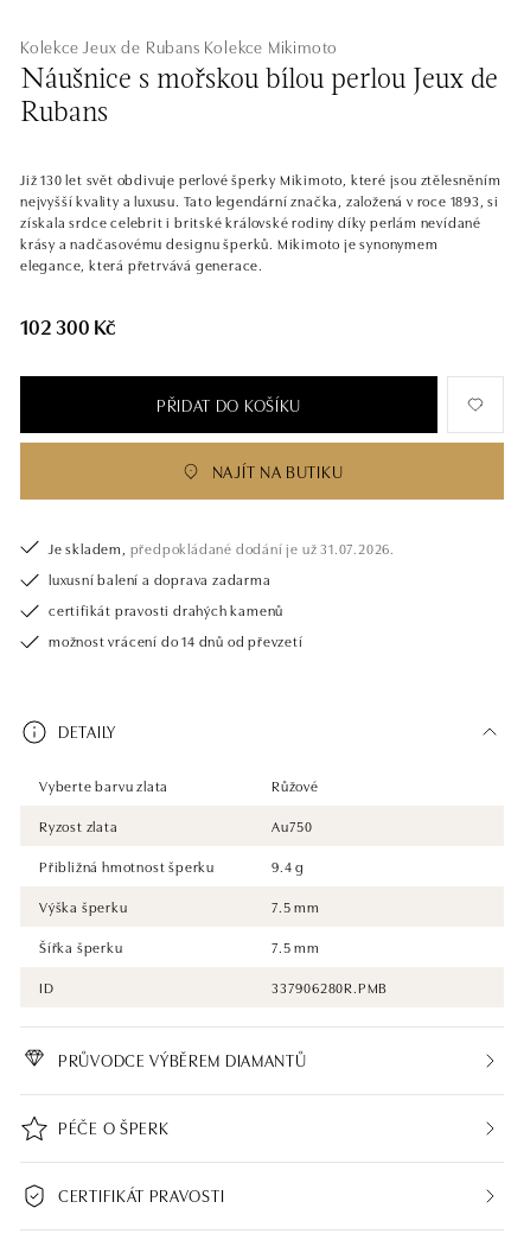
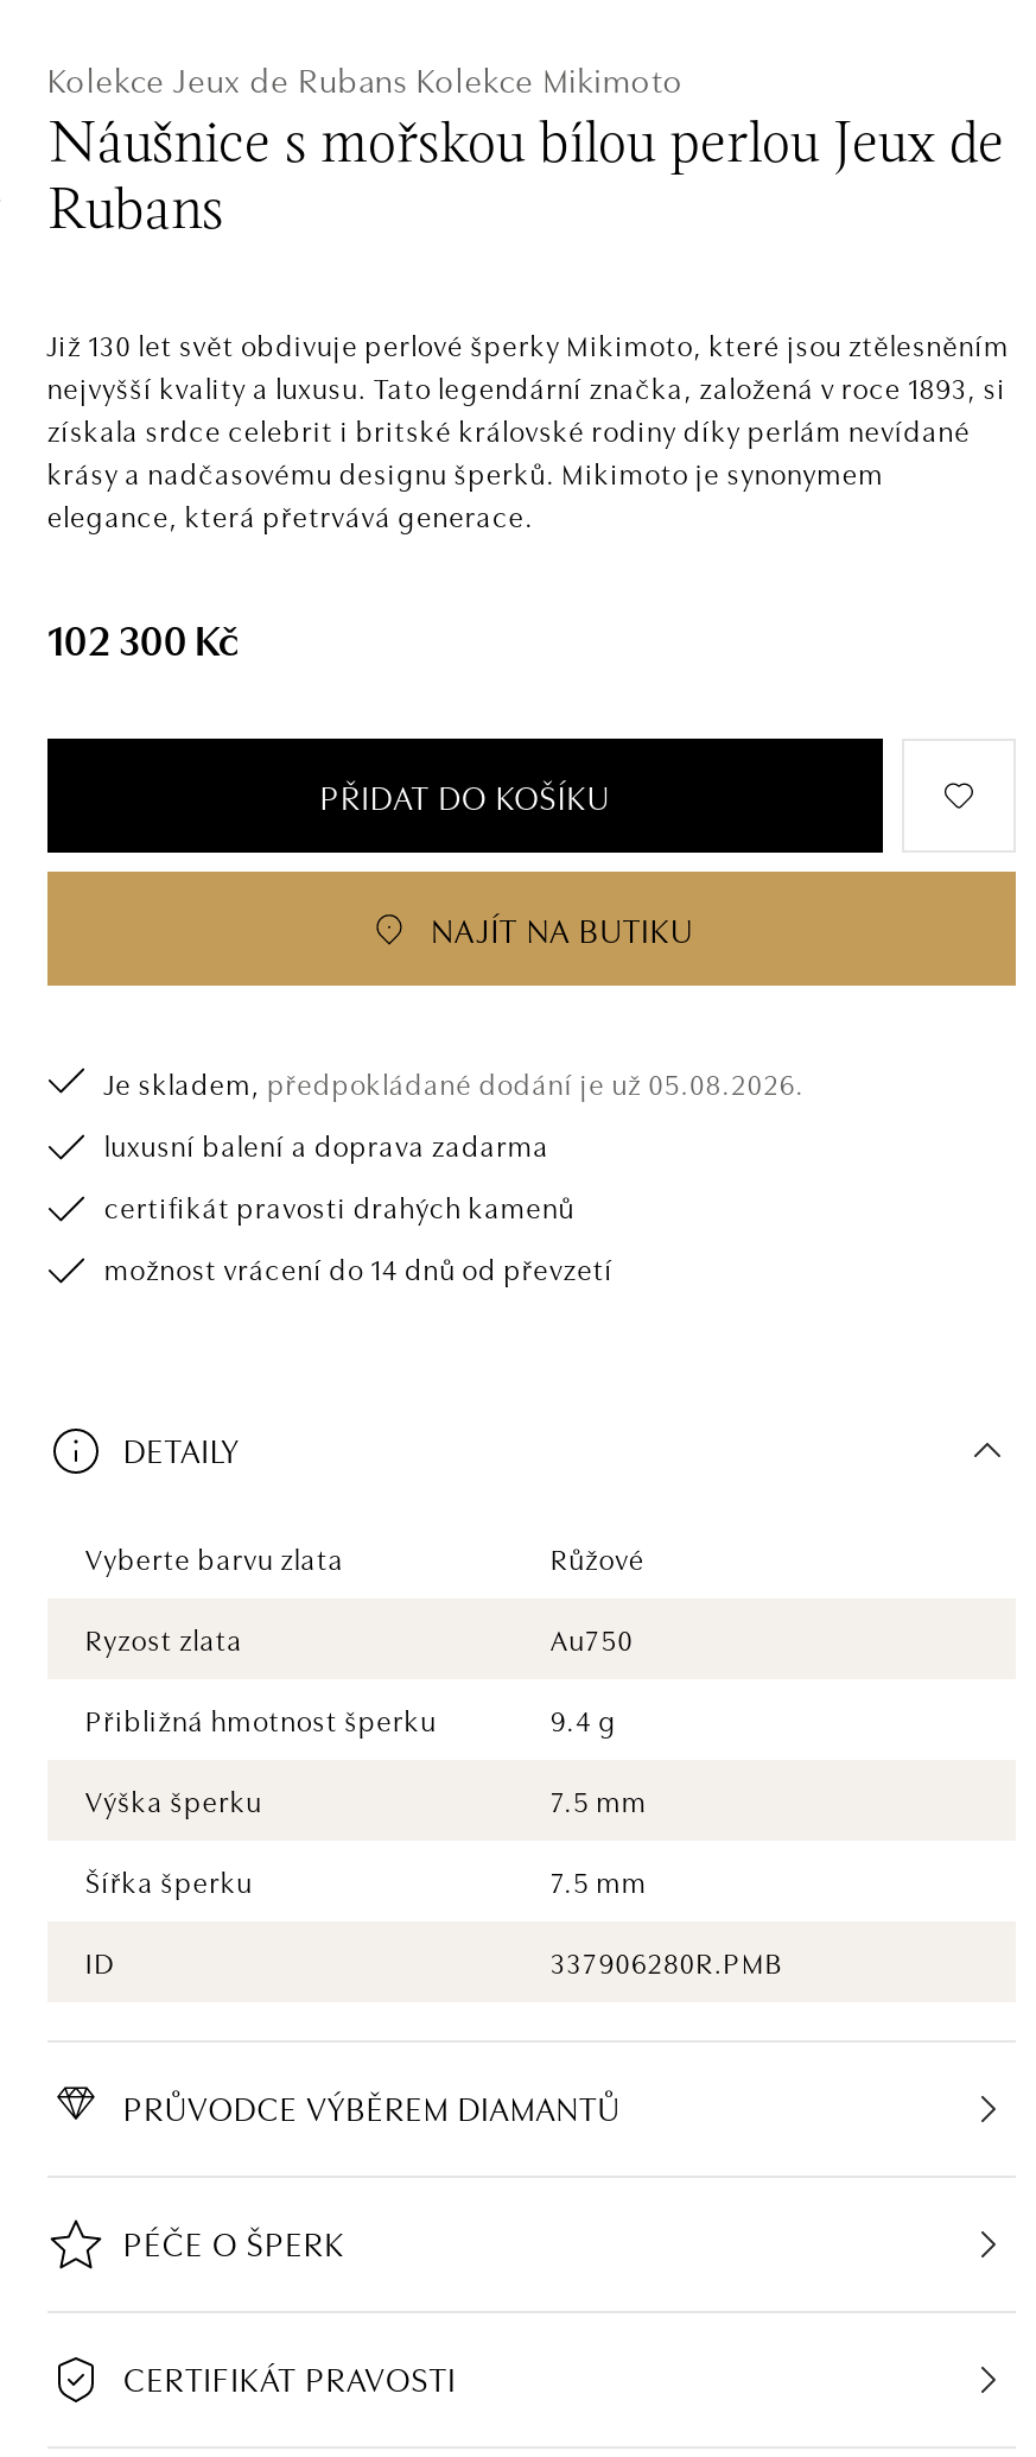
- Je skladem, předpokládané dodání je už 31.07.2026.
+ Je skladem, předpokládané dodání je už 05.08.2026.
